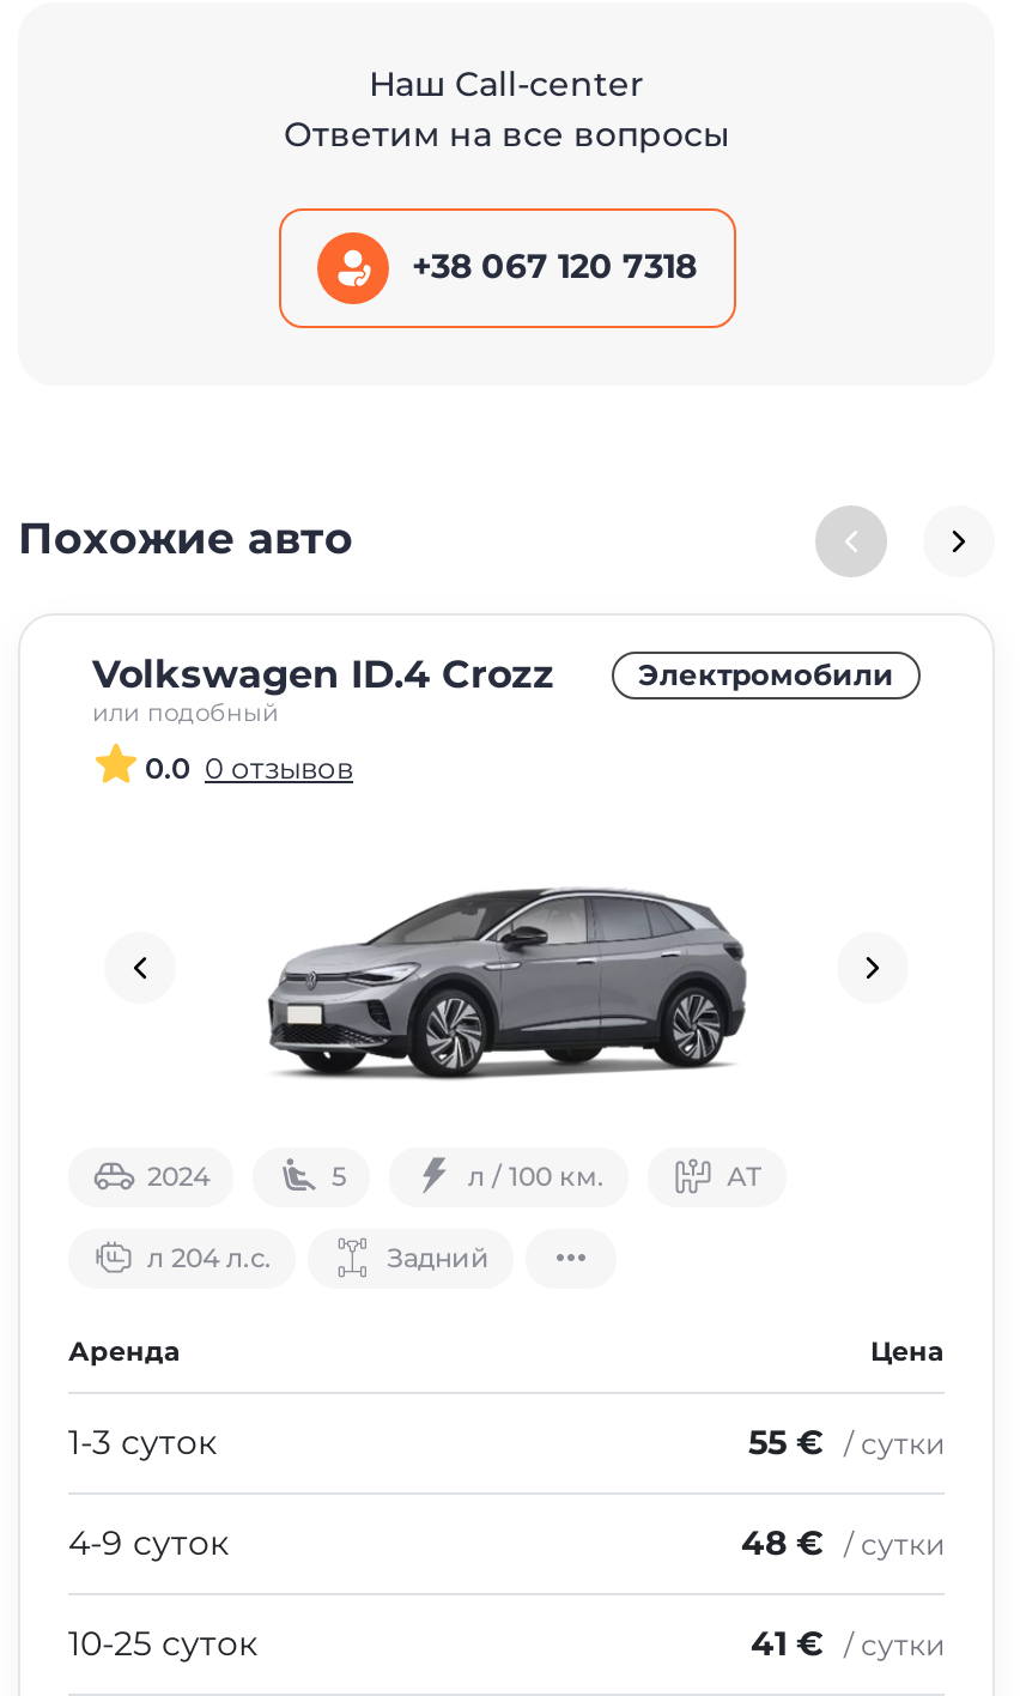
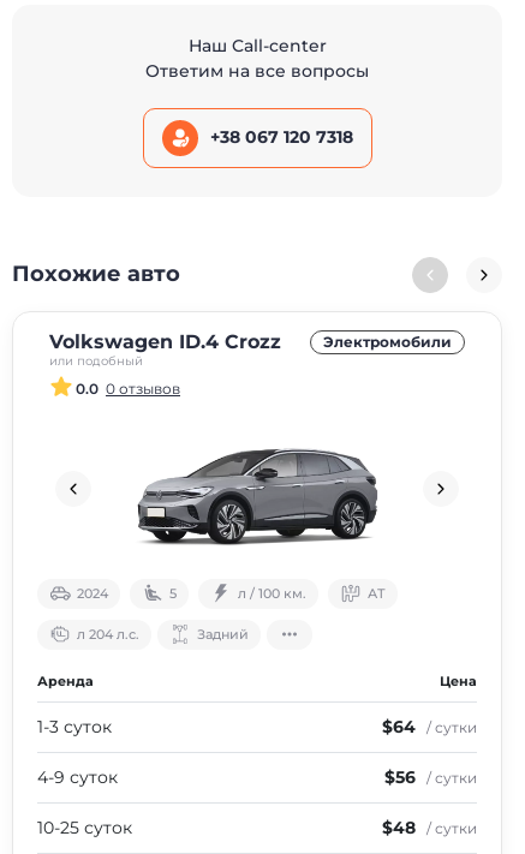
- 55 € / сутки
+ $64 / сутки

- 48 € / сутки
+ $56 / сутки

- 41 € / сутки
+ $48 / сутки
